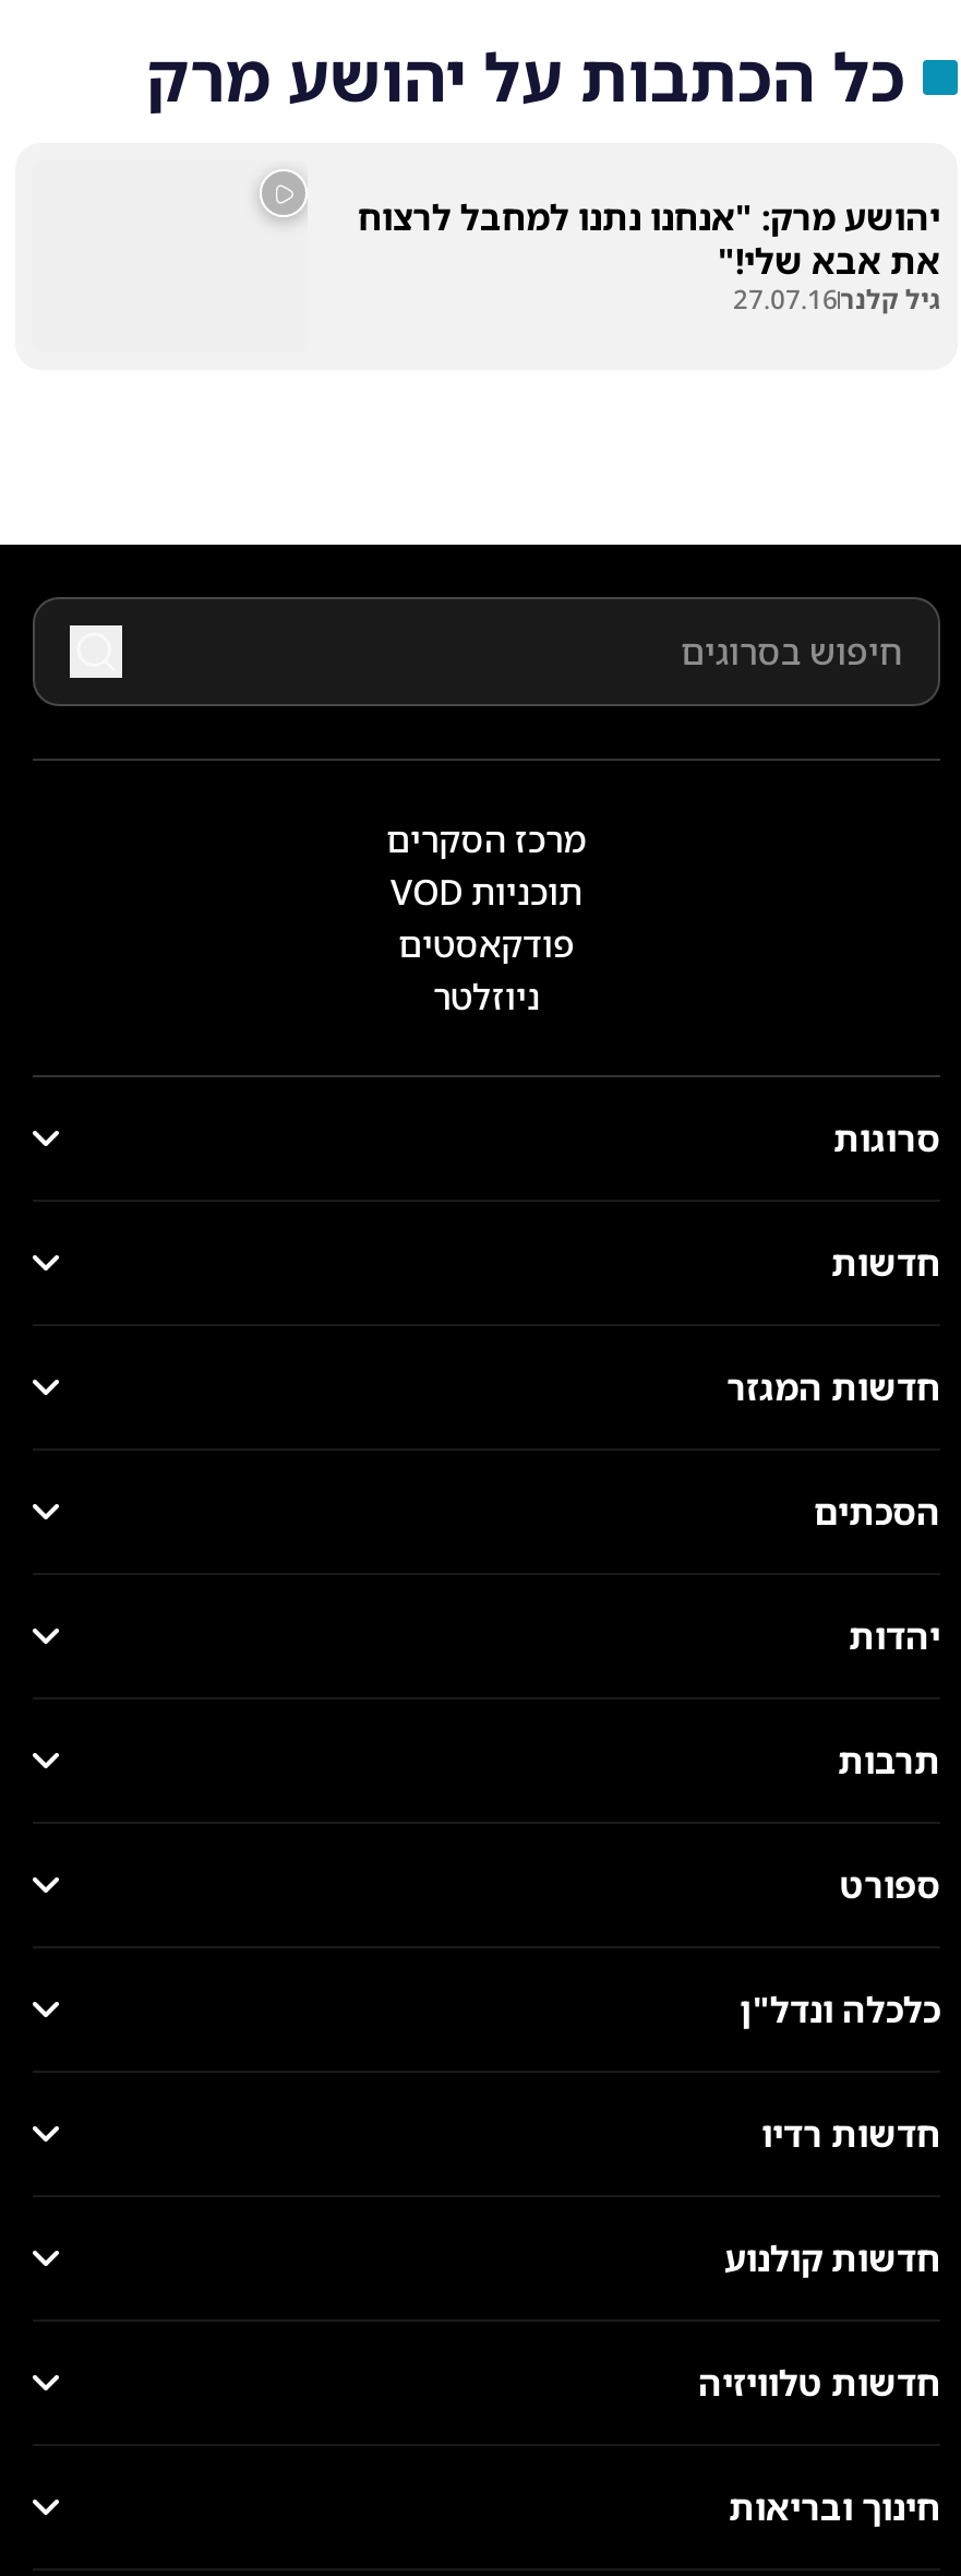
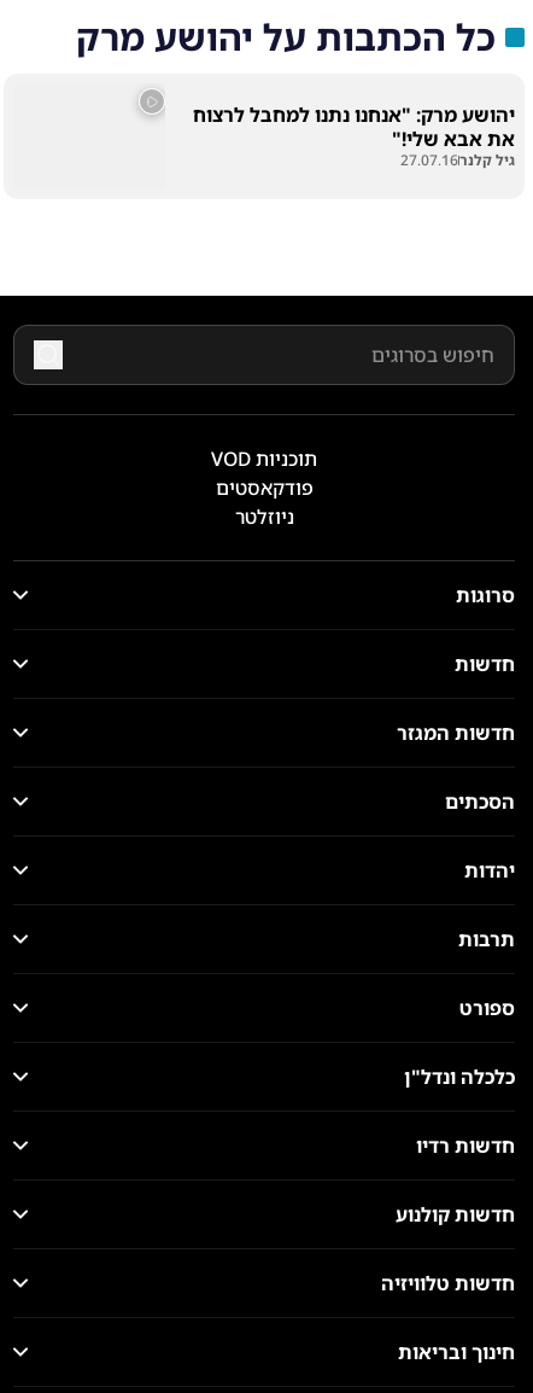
- מרכז הסקרים
